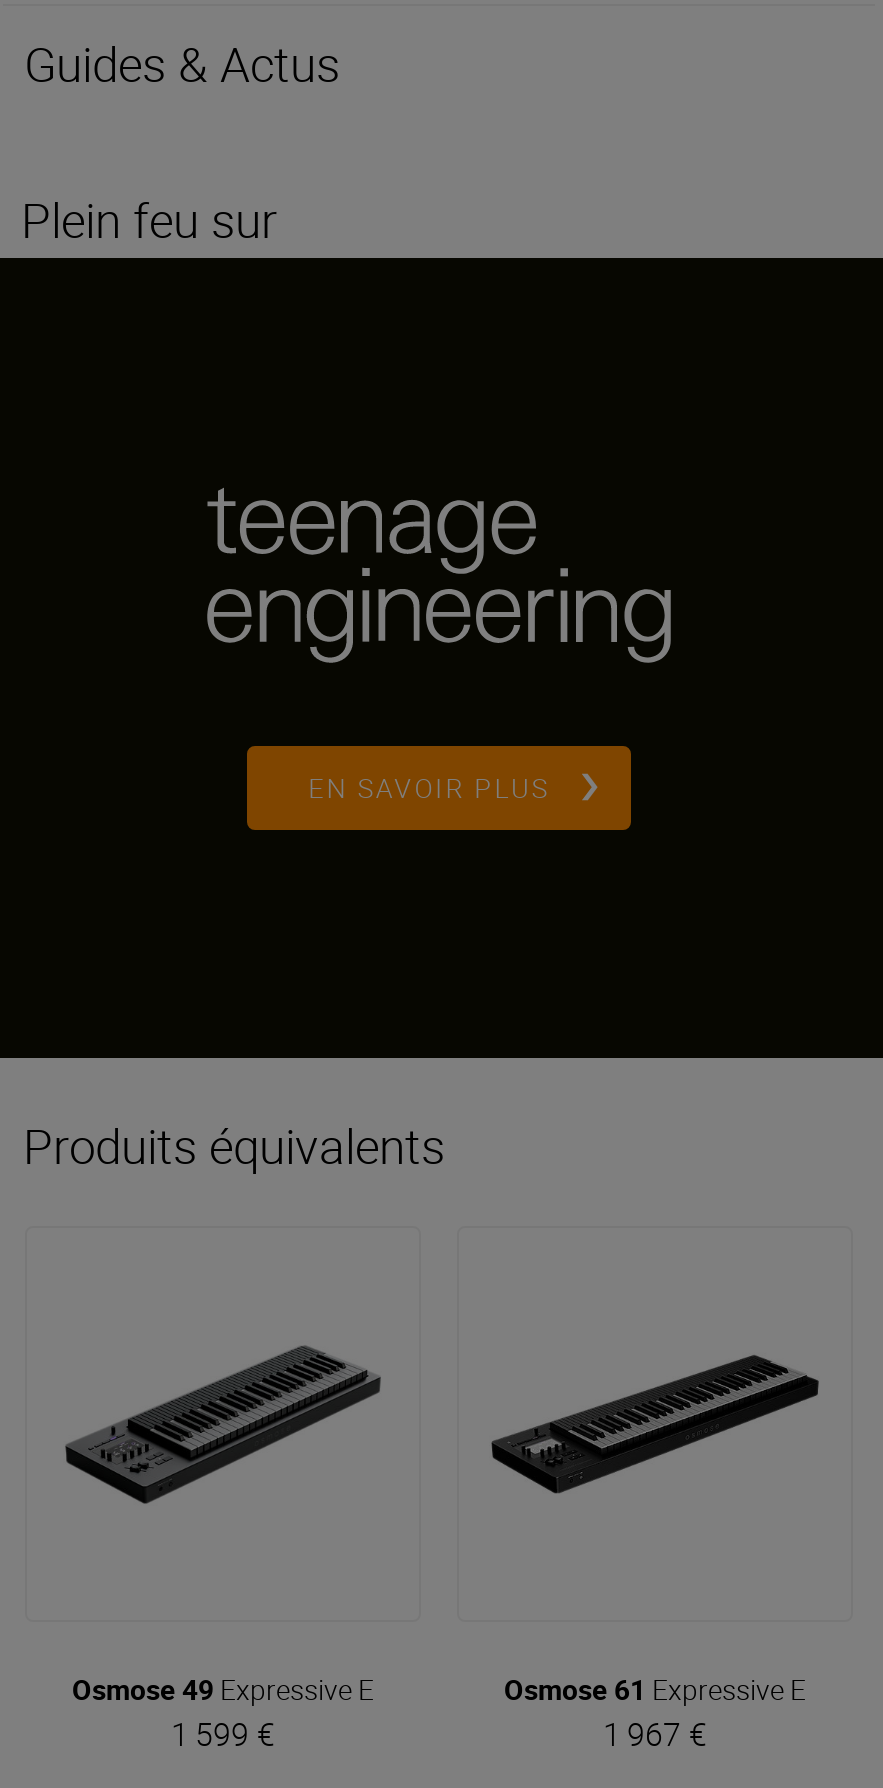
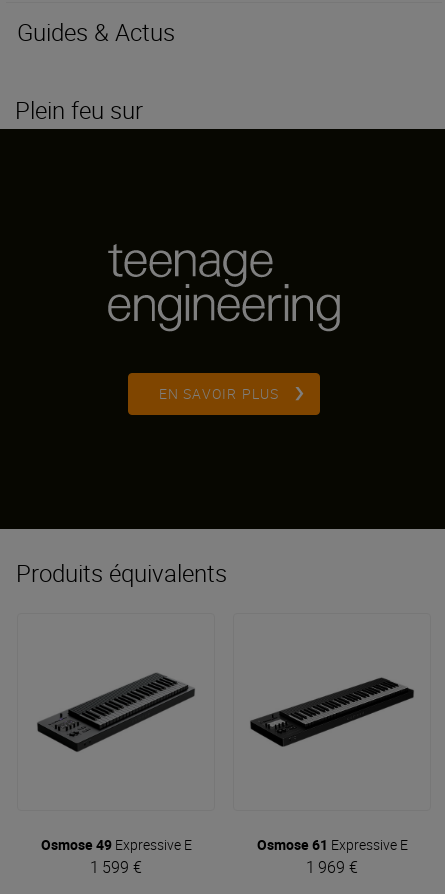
- 1 967 €
+ 1 969 €
